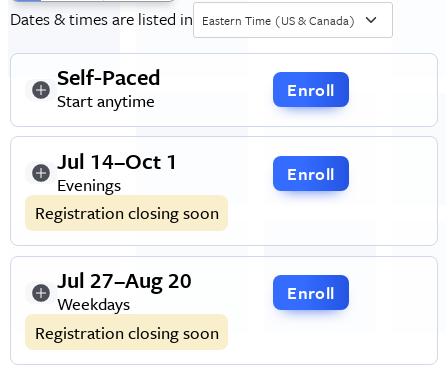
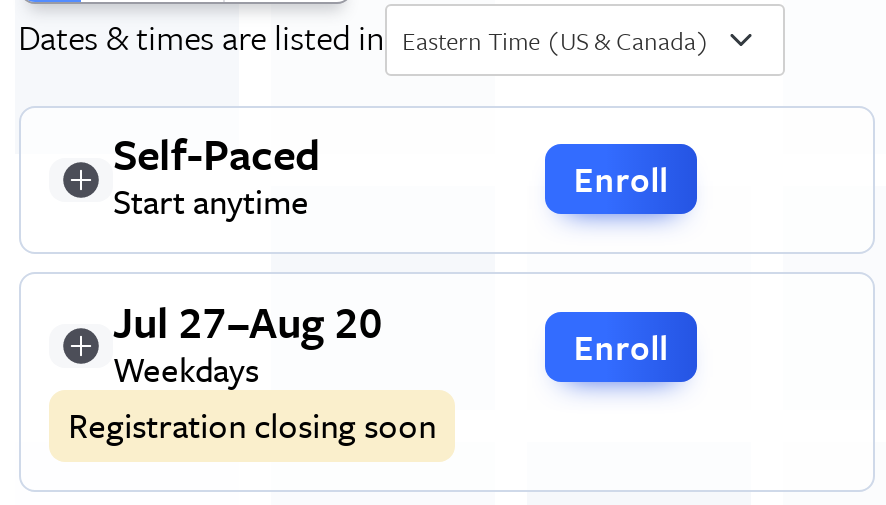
- Jul 14–Oct 1
- Evenings
- Enroll
- Registration closing soon
